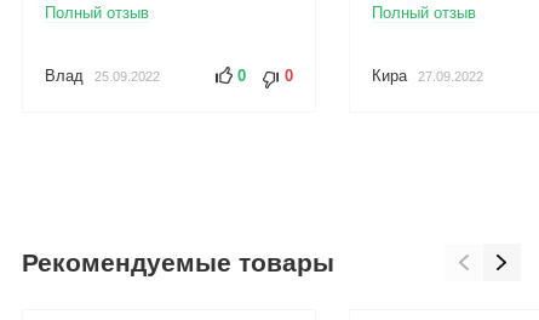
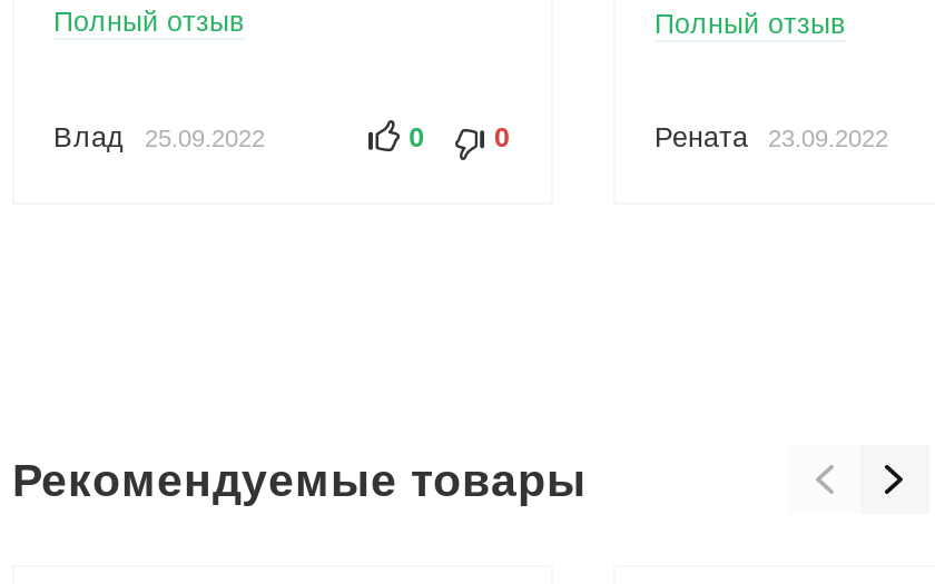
- Кира
- 27.09.2022
+ Рената
+ 23.09.2022
